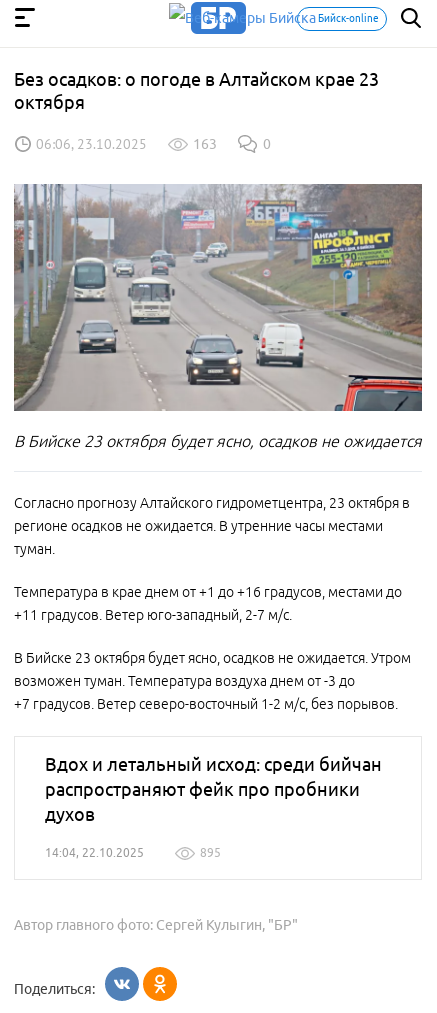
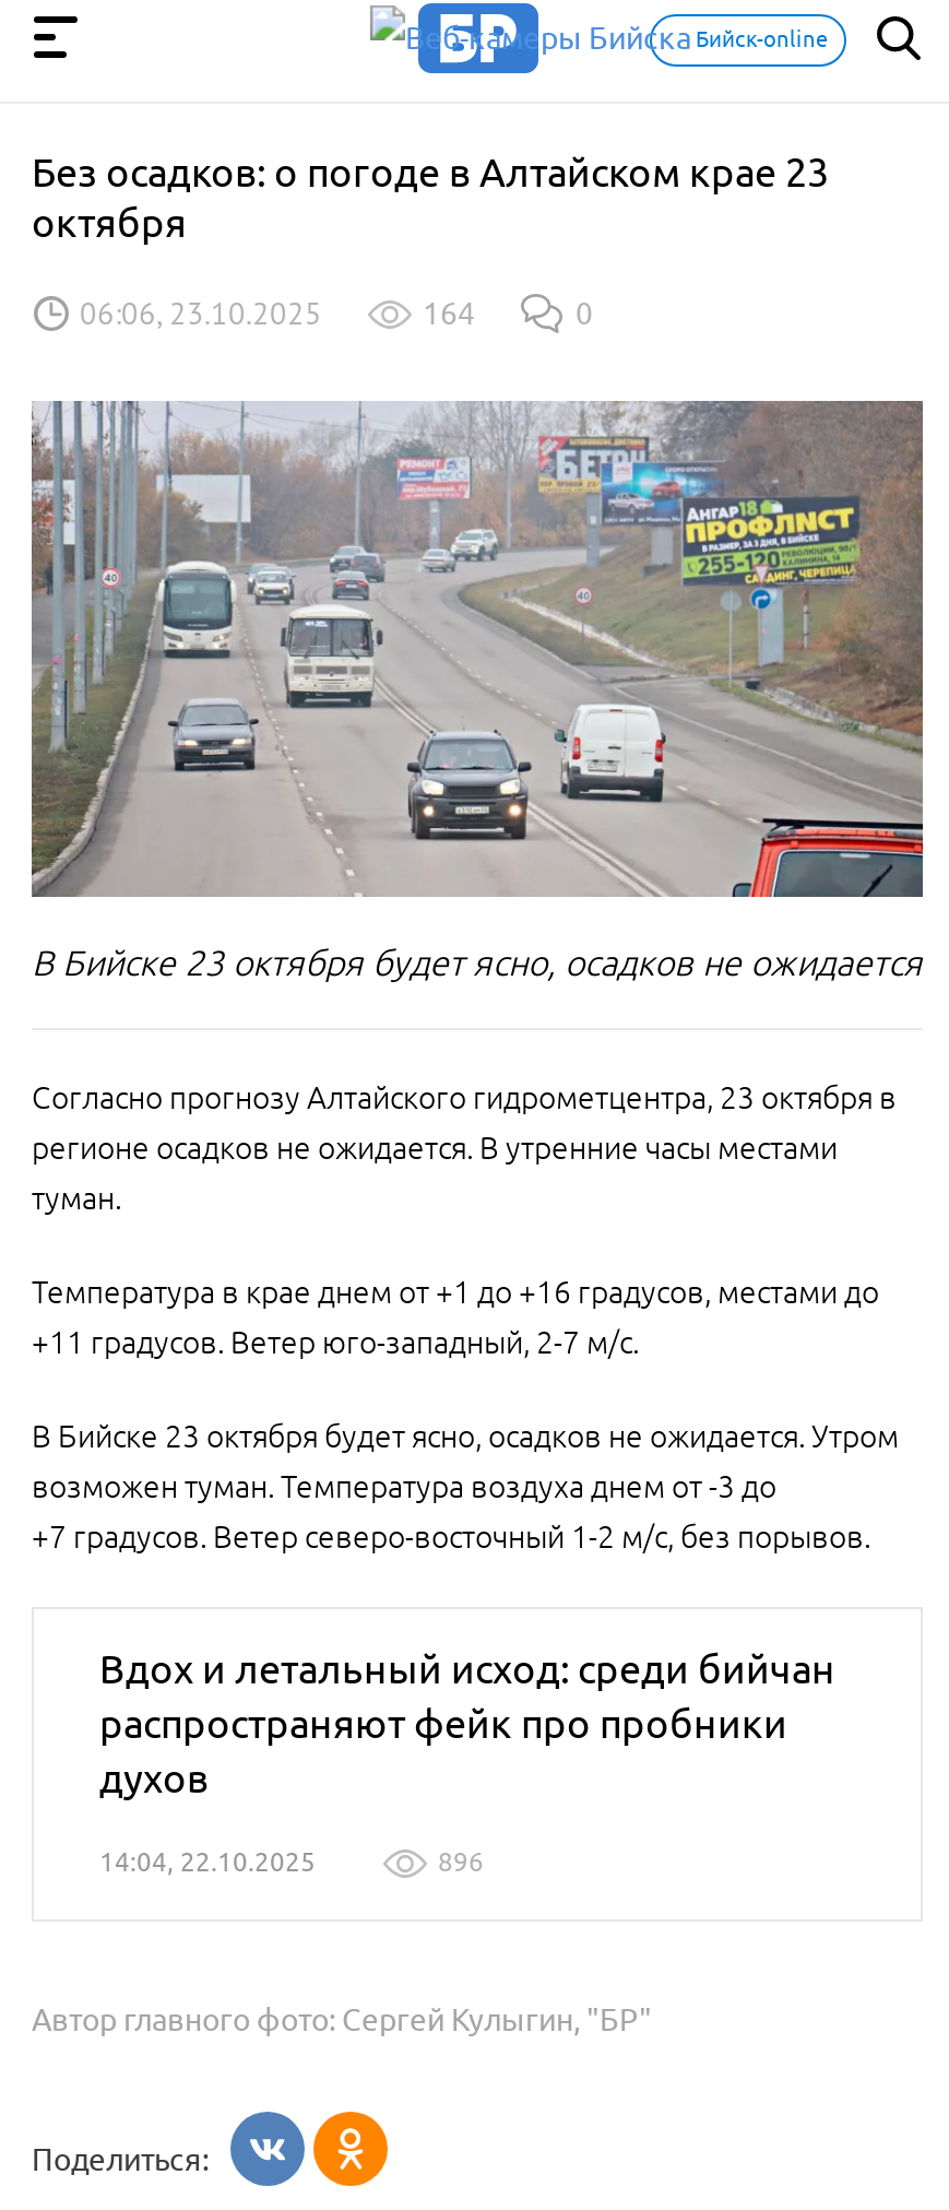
- 163
+ 164

- 895
+ 896
